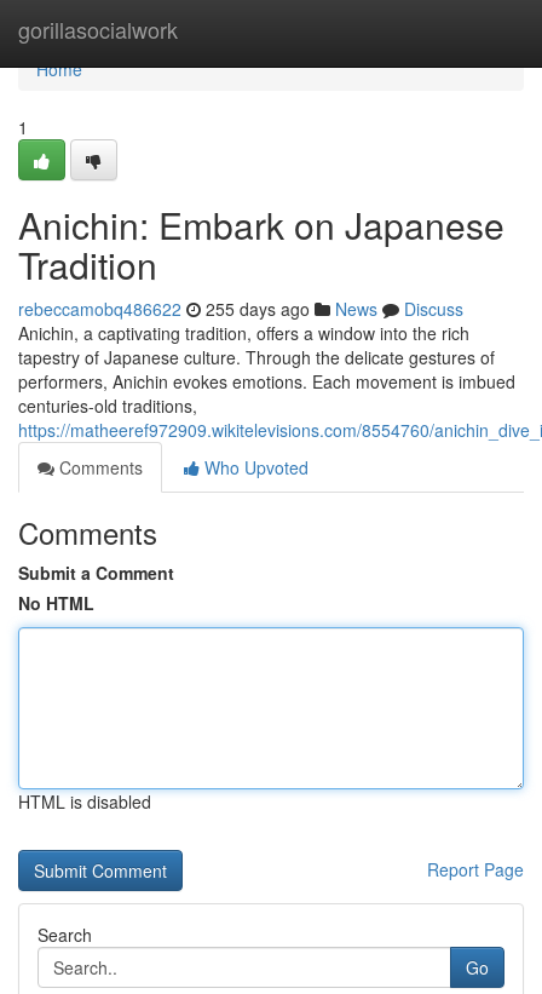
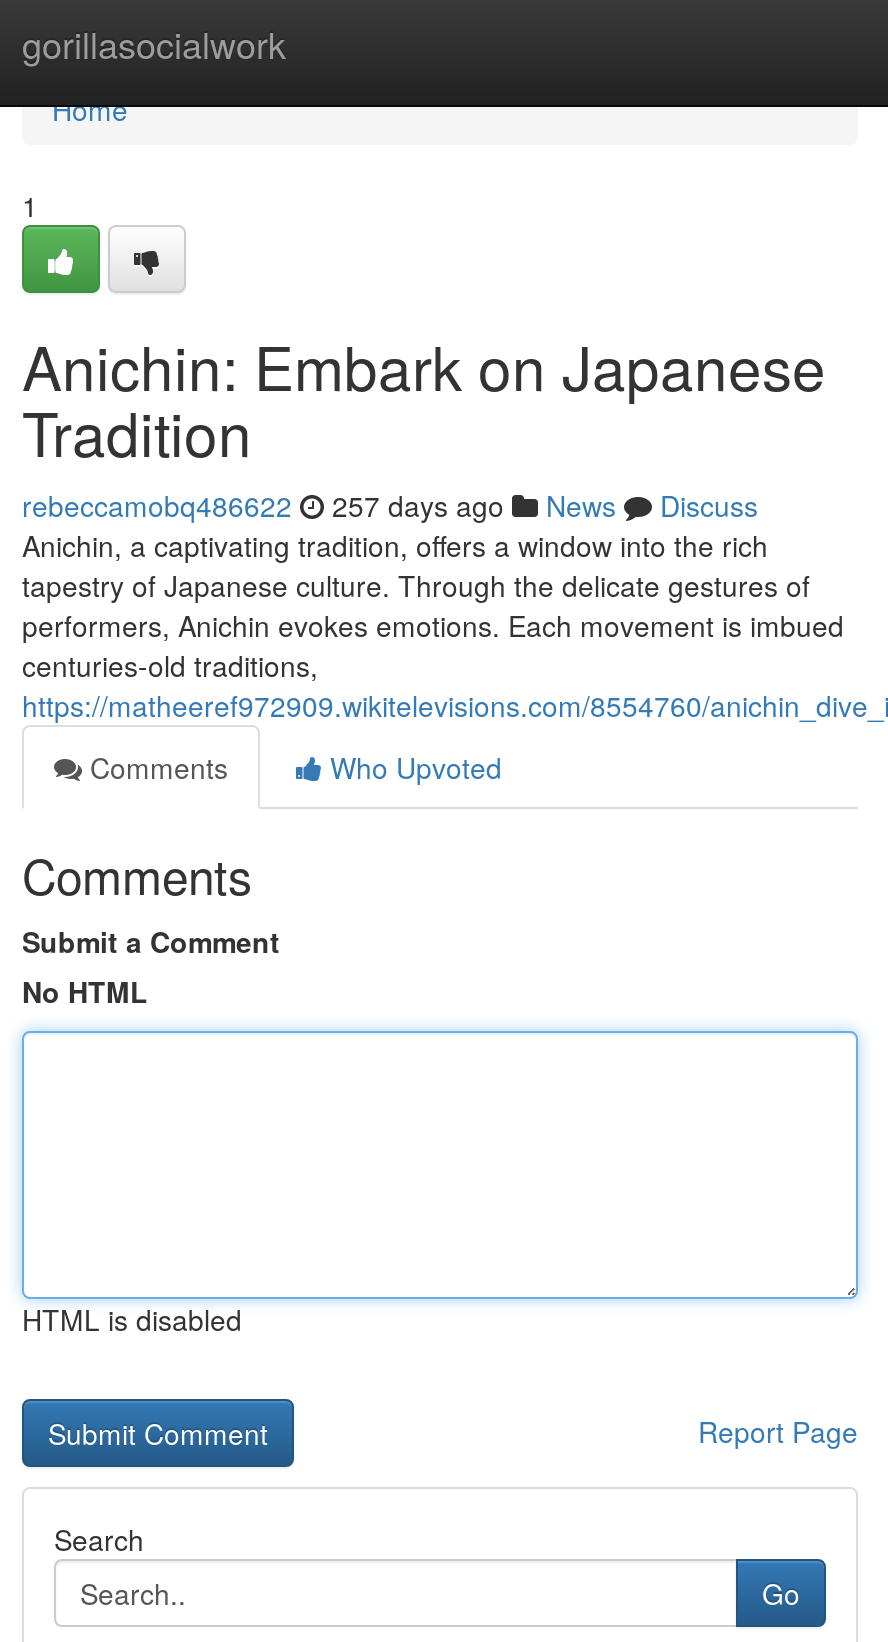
- rebeccamobq486622 255 days ago News Discuss
+ rebeccamobq486622 257 days ago News Discuss
